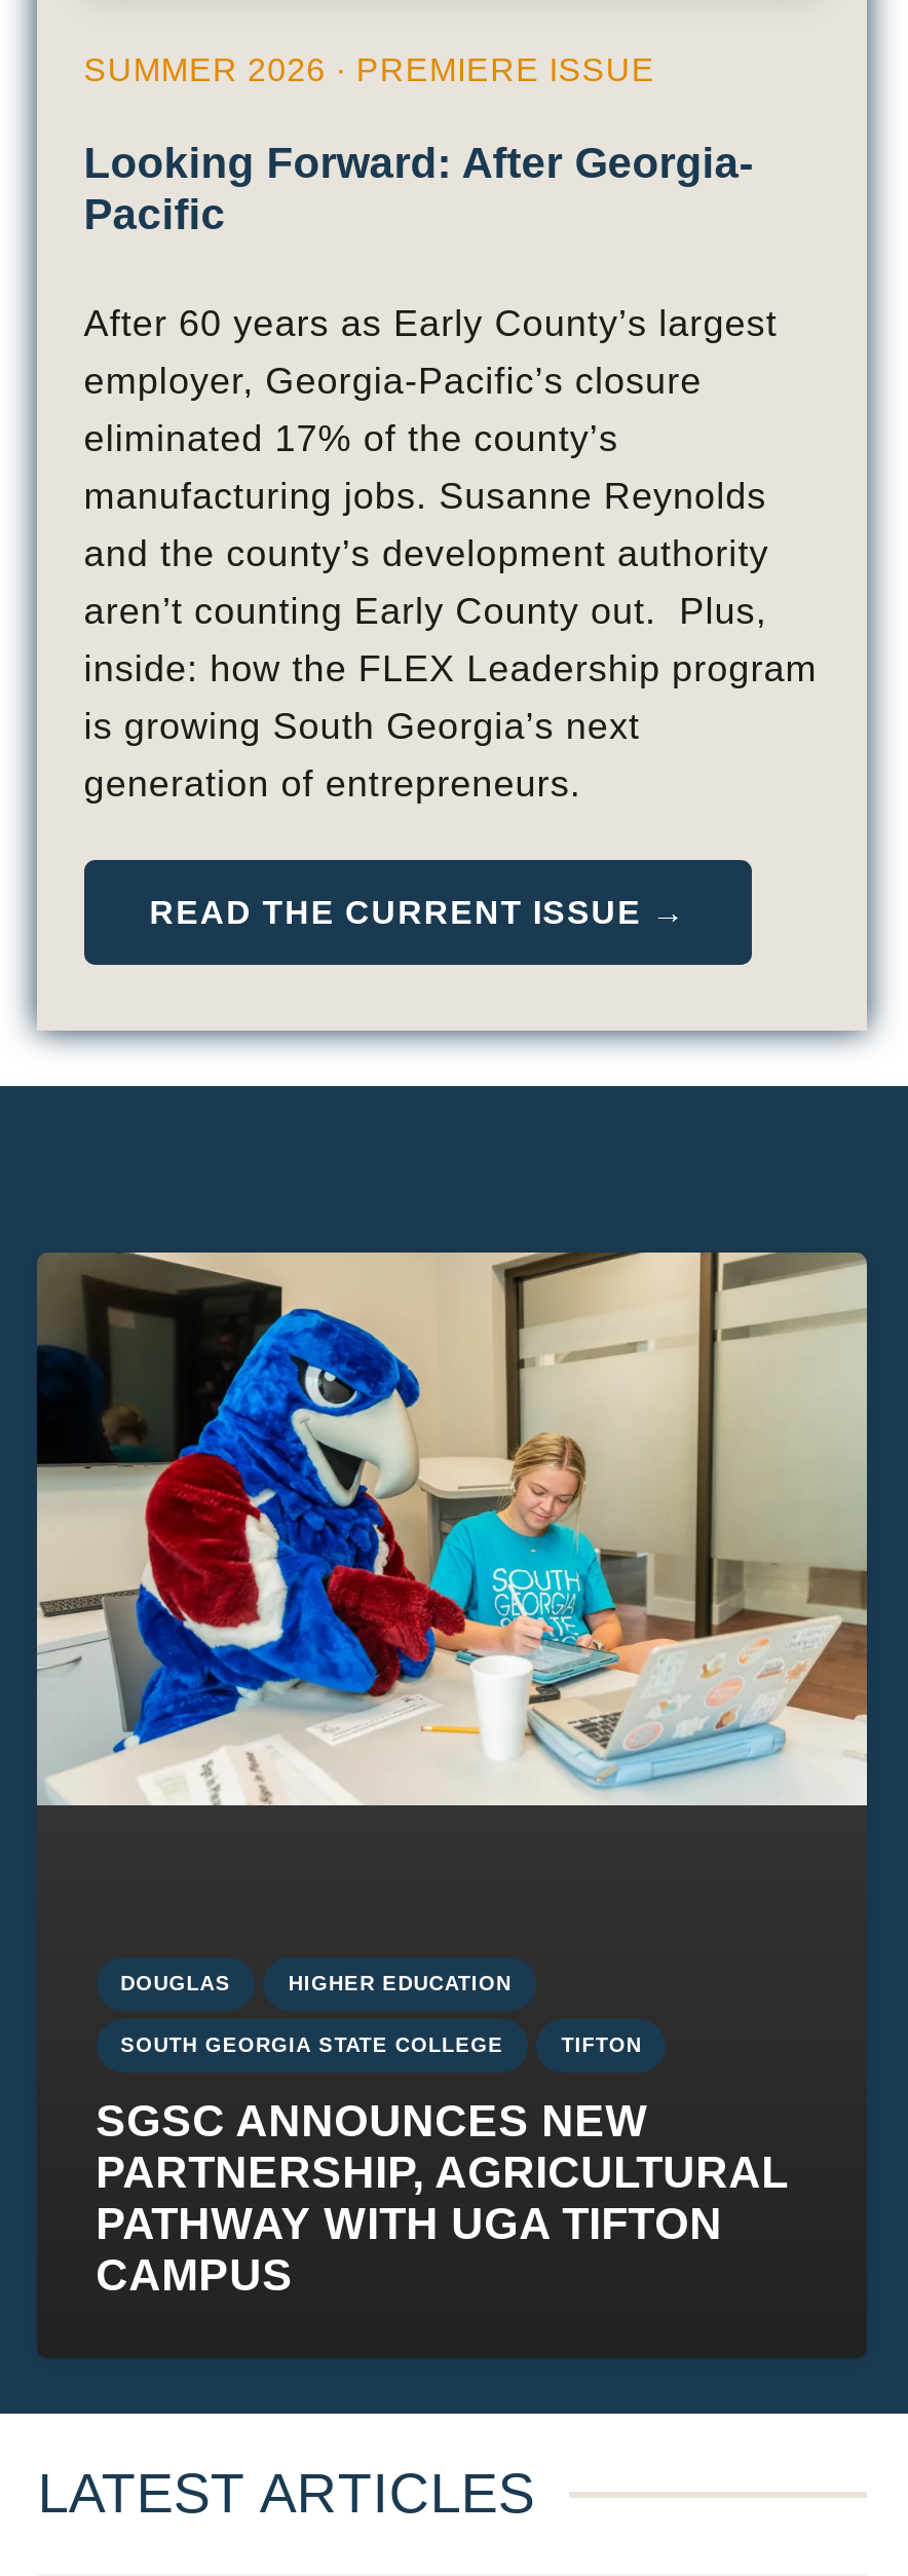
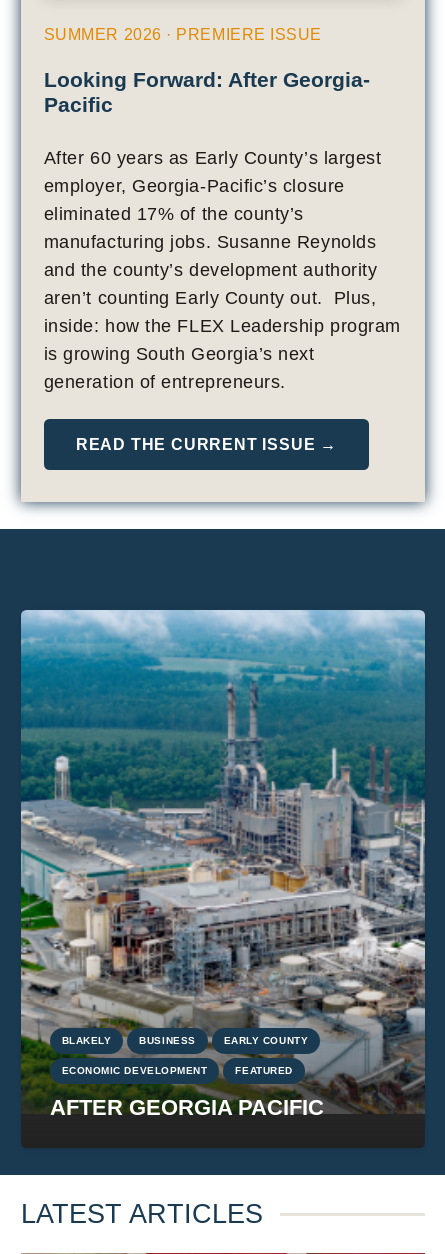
- [image]
- DOUGLAS
- HIGHER EDUCATION
+ [image]
+ BLAKELY
+ BUSINESS
+ EARLY COUNTY

- SOUTH GEORGIA STATE COLLEGE
- TIFTON
+ ECONOMIC DEVELOPMENT
+ FEATURED

- SGSC ANNOUNCES NEW
- PARTNERSHIP, AGRICULTURAL
- PATHWAY WITH UGA TIFTON
- CAMPUS
+ AFTER GEORGIA PACIFIC
